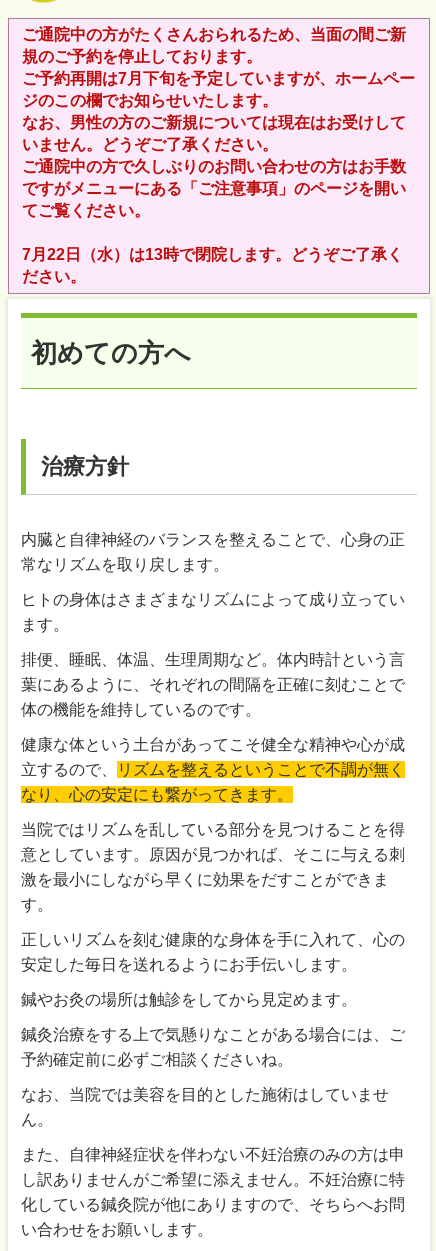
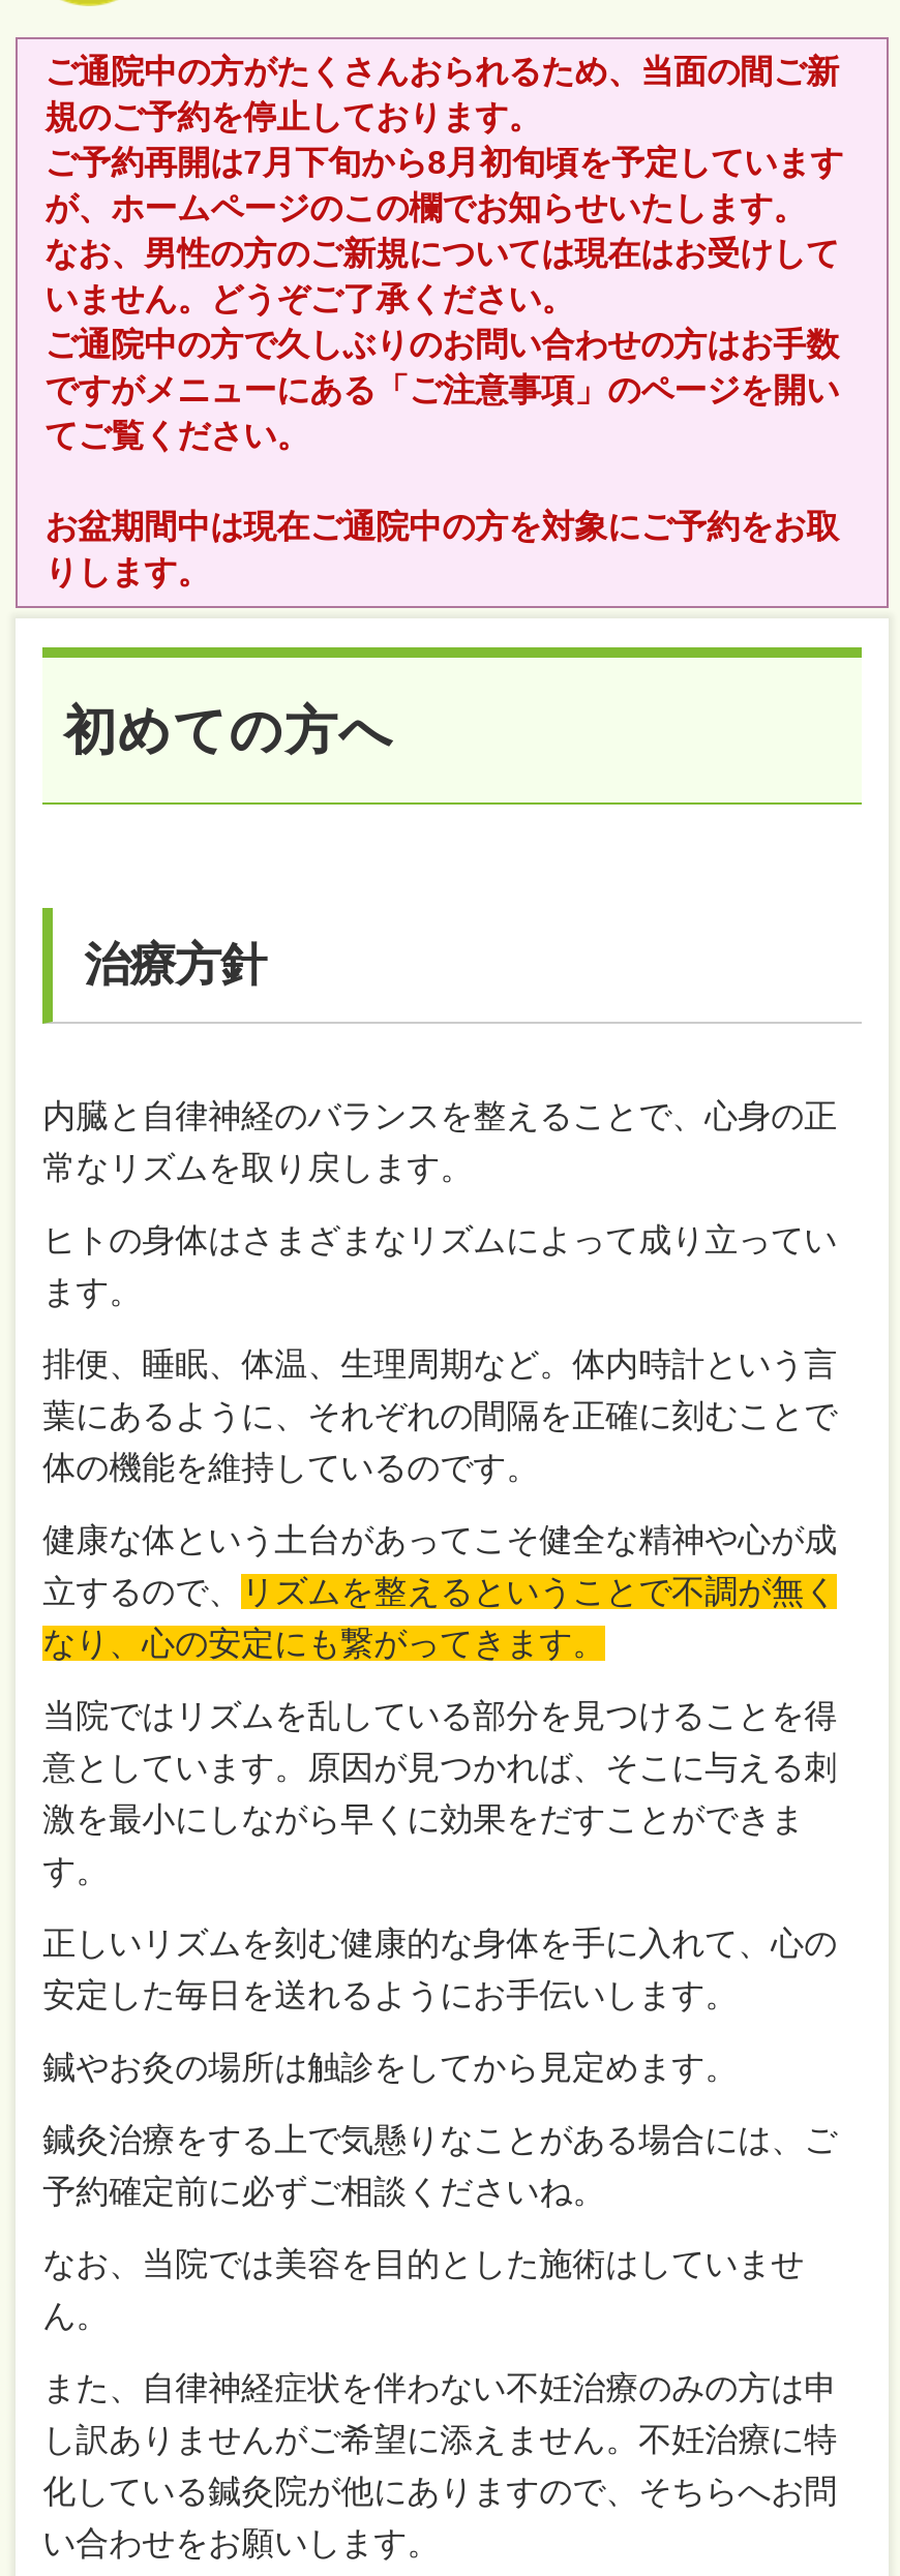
- ご予約再開は7月下旬を予定していますが、ホームペー
- ジのこの欄でお知らせいたします。
+ ご予約再開は7月下旬から8月初旬頃を予定しています
+ が、ホームページのこの欄でお知らせいたします。

- 7月22日（水）は13時で閉院します。どうぞご了承く
- ださい。
+ お盆期間中は現在ご通院中の方を対象にご予約をお取
+ りします。
